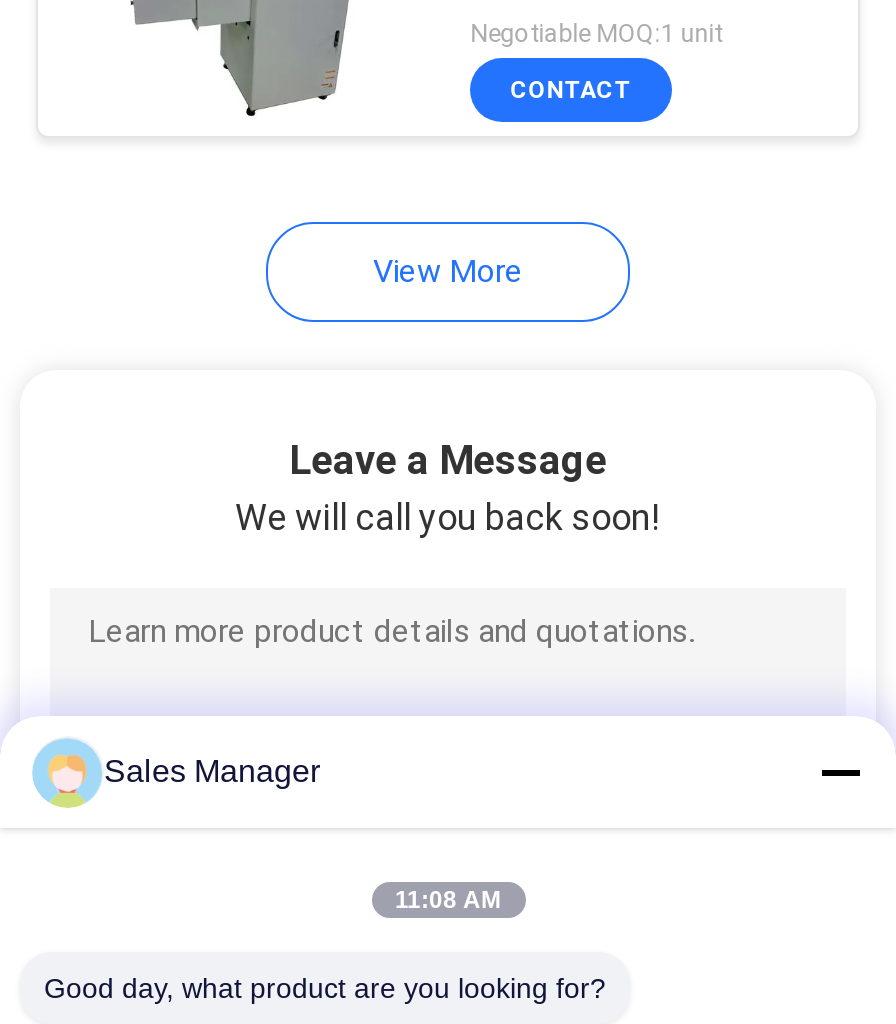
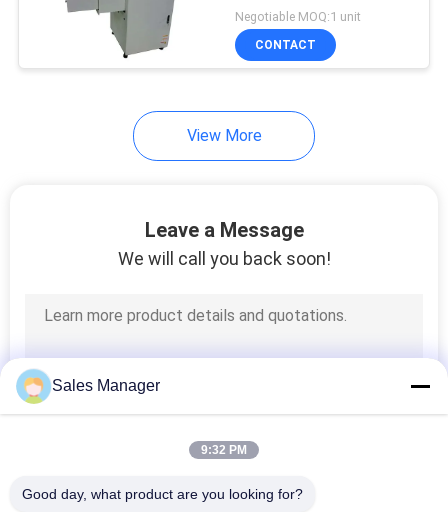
- 11:08 AM
+ 9:32 PM
